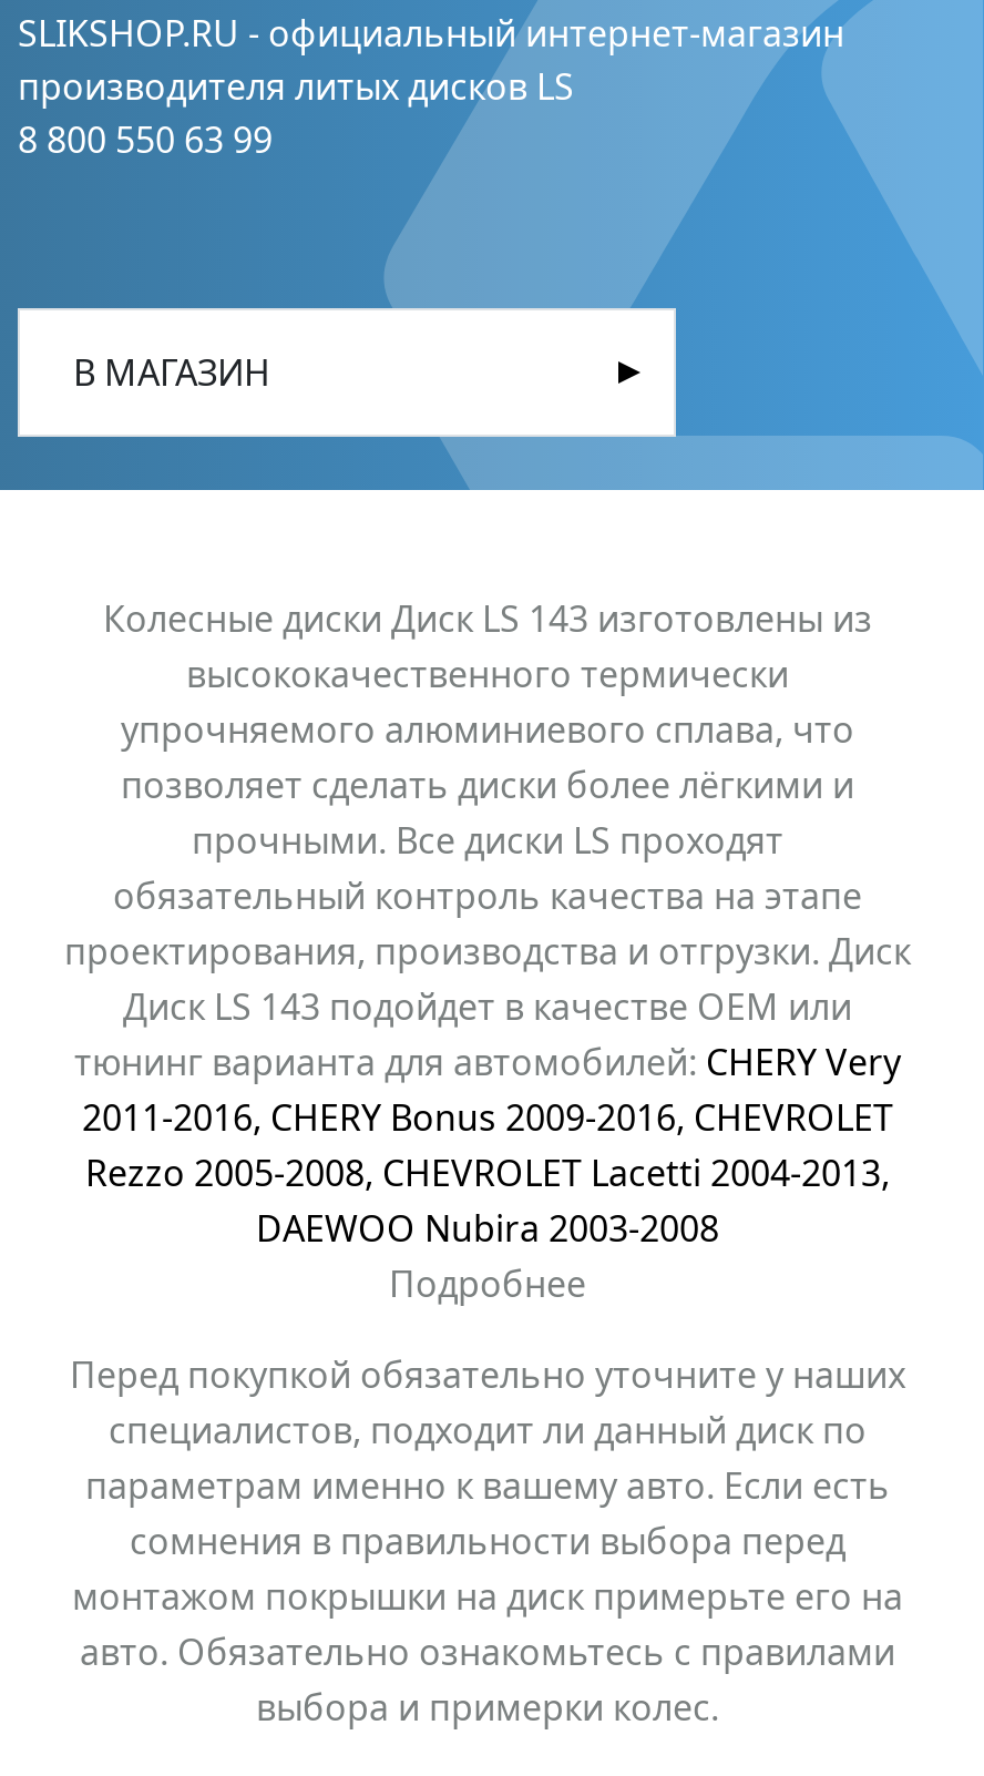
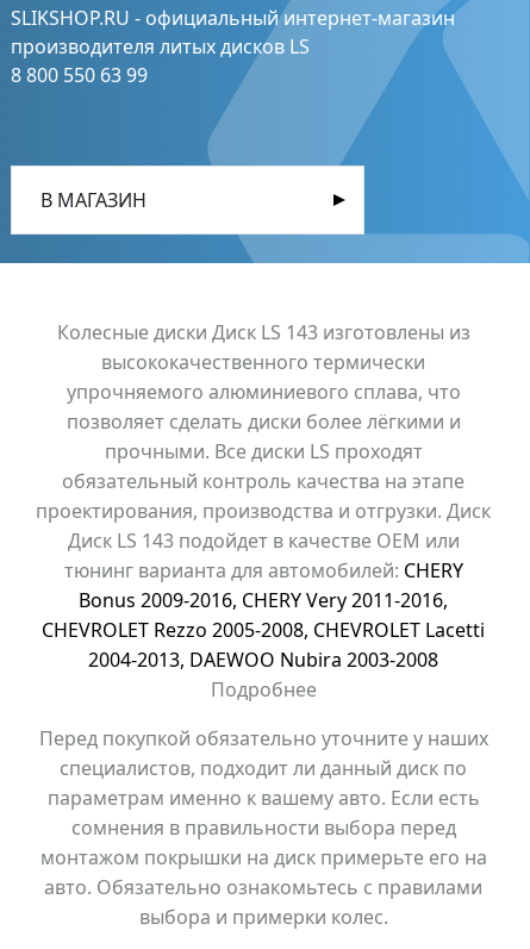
- тюнинг варианта для автомобилей: CHERY Very
- 2011-2016, CHERY Bonus 2009-2016, CHEVROLET
- Rezzo 2005-2008, CHEVROLET Lacetti 2004-2013,
- DAEWOO Nubira 2003-2008
+ тюнинг варианта для автомобилей: CHERY
+ Bonus 2009-2016, CHERY Very 2011-2016,
+ CHEVROLET Rezzo 2005-2008, CHEVROLET Lacetti
+ 2004-2013, DAEWOO Nubira 2003-2008
